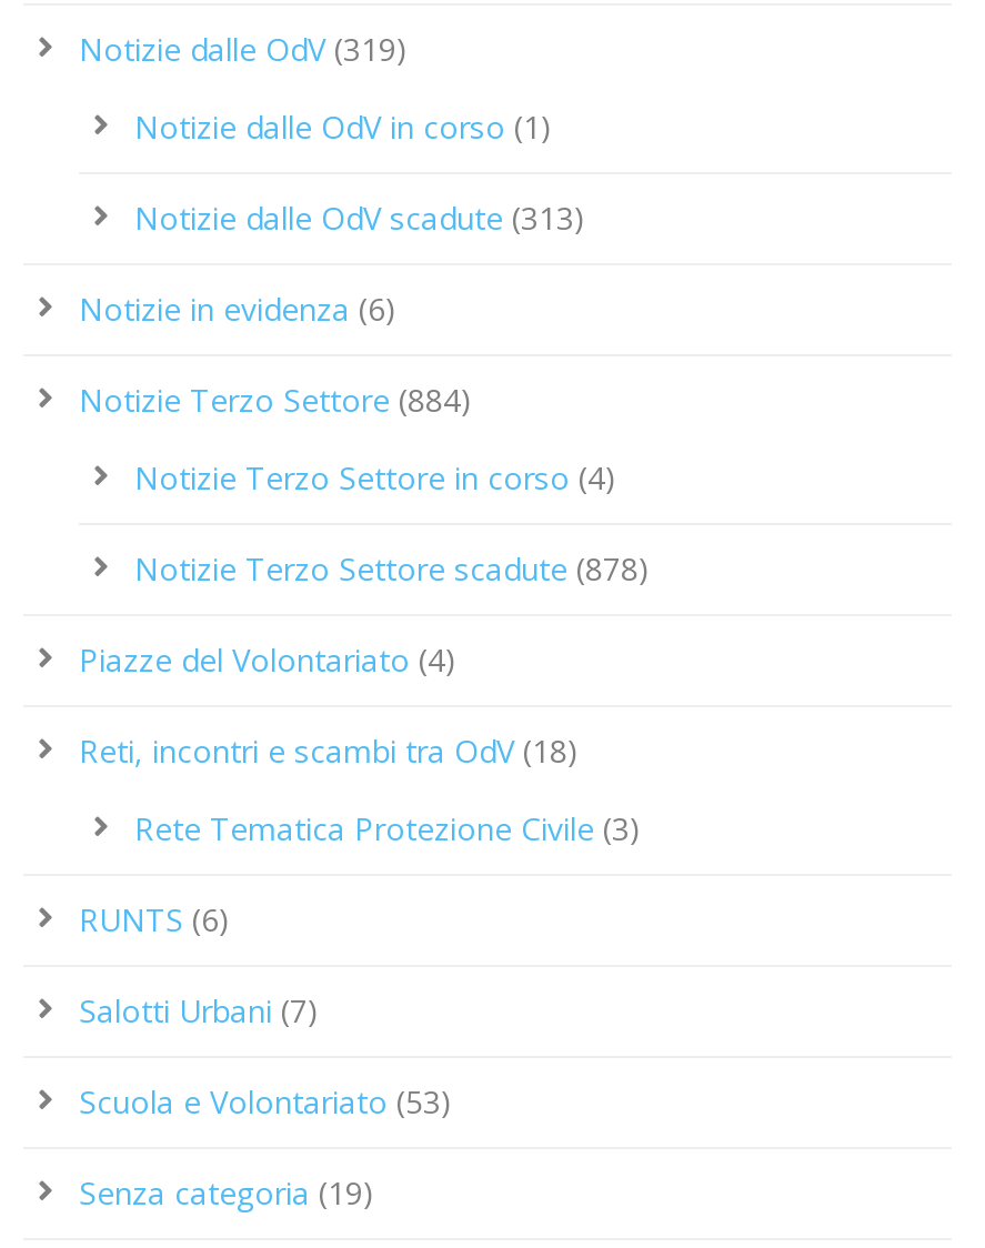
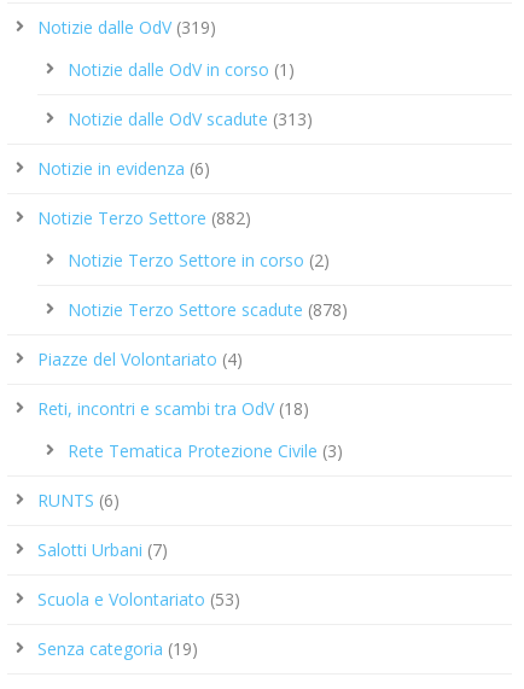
- Notizie Terzo Settore (884)
+ Notizie Terzo Settore (882)

- Notizie Terzo Settore in corso (4)
+ Notizie Terzo Settore in corso (2)
